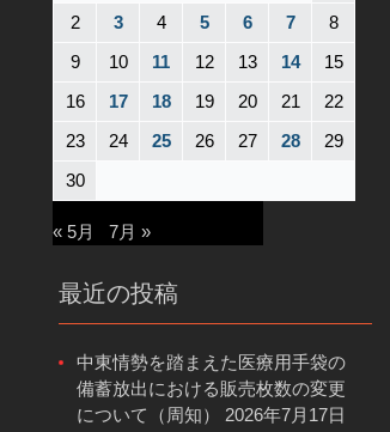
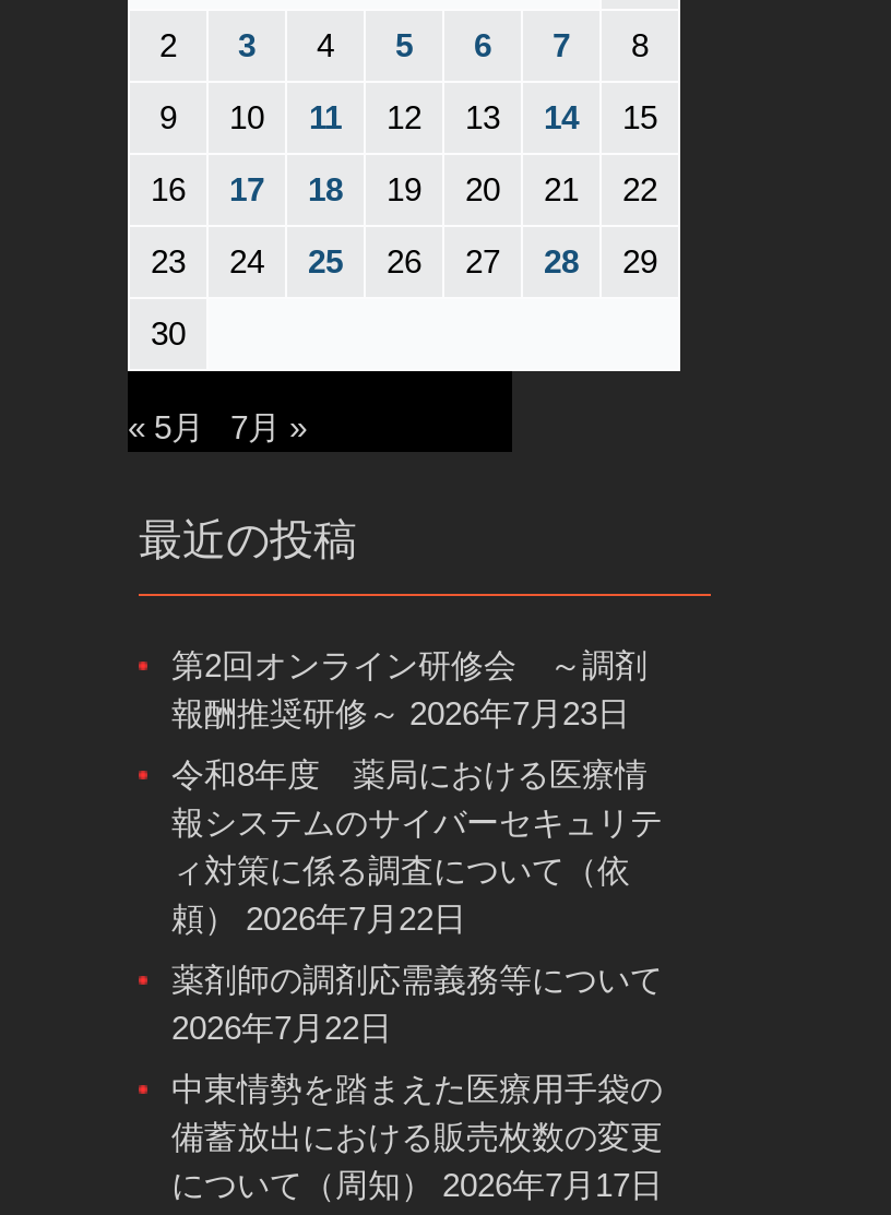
+ 第2回オンライン研修会 ～調剤
+ 報酬推奨研修～ 2026年7月23日
+ 令和8年度 薬局における医療情
+ 報システムのサイバーセキュリテ
+ ィ対策に係る調査について（依
+ 頼） 2026年7月22日
+ 薬剤師の調剤応需義務等について
+ 2026年7月22日
